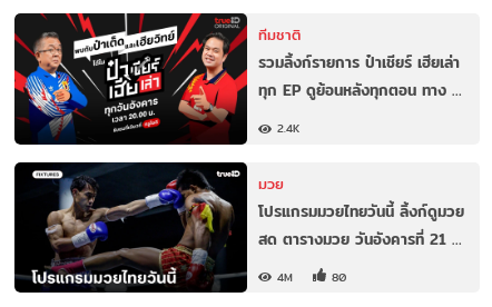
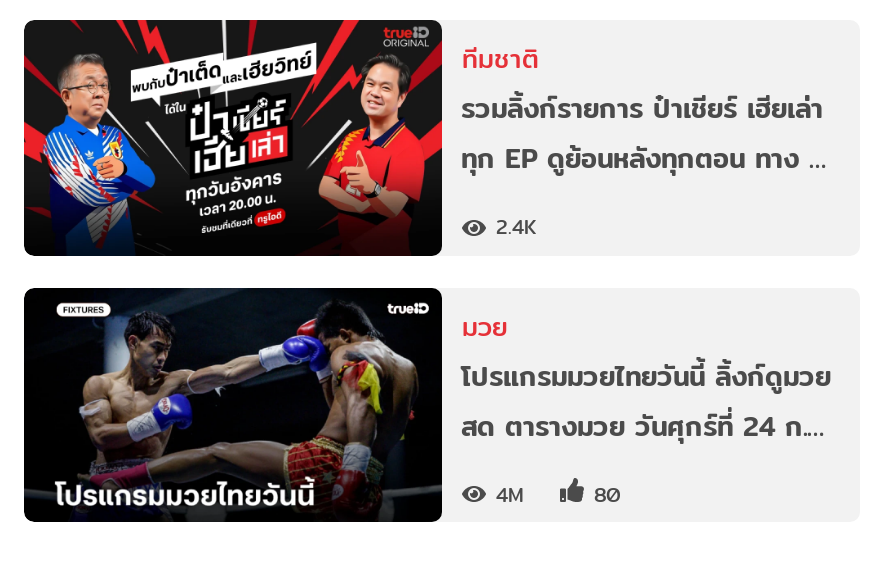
- สด ตารางมวย วันอังคารที่ 21 …
+ สด ตารางมวย วันศุกร์ที่ 24 ก.…
